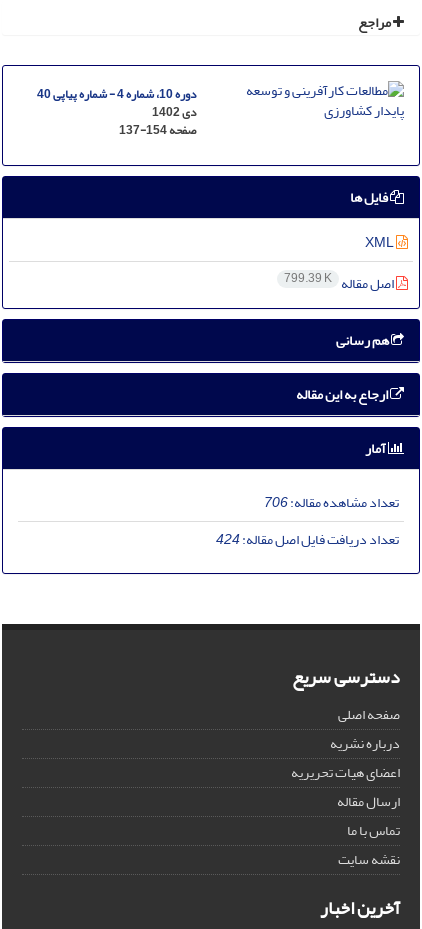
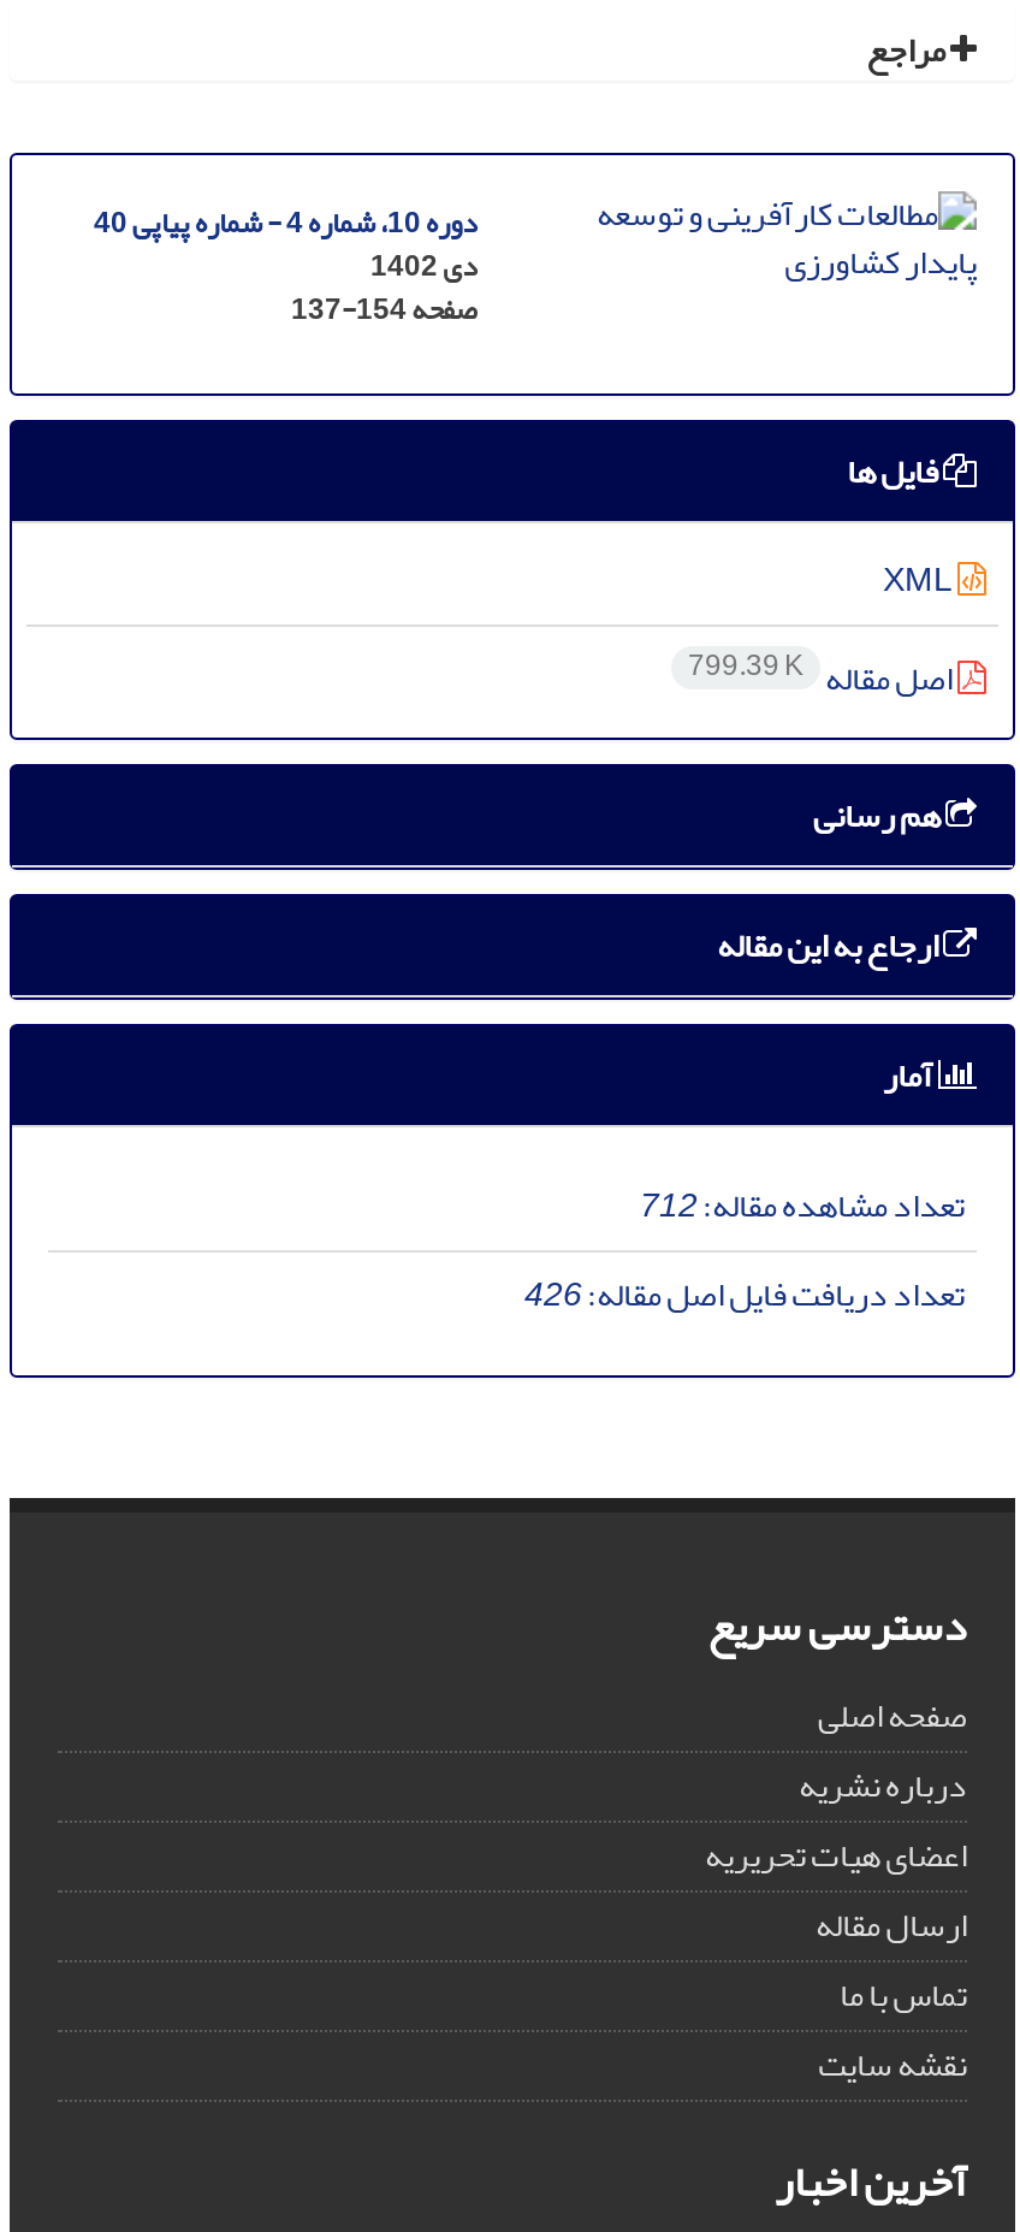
- تعداد مشاهده مقاله:706
+ تعداد مشاهده مقاله:712

- تعداد دریافت فایل اصل مقاله:424
+ تعداد دریافت فایل اصل مقاله:426
